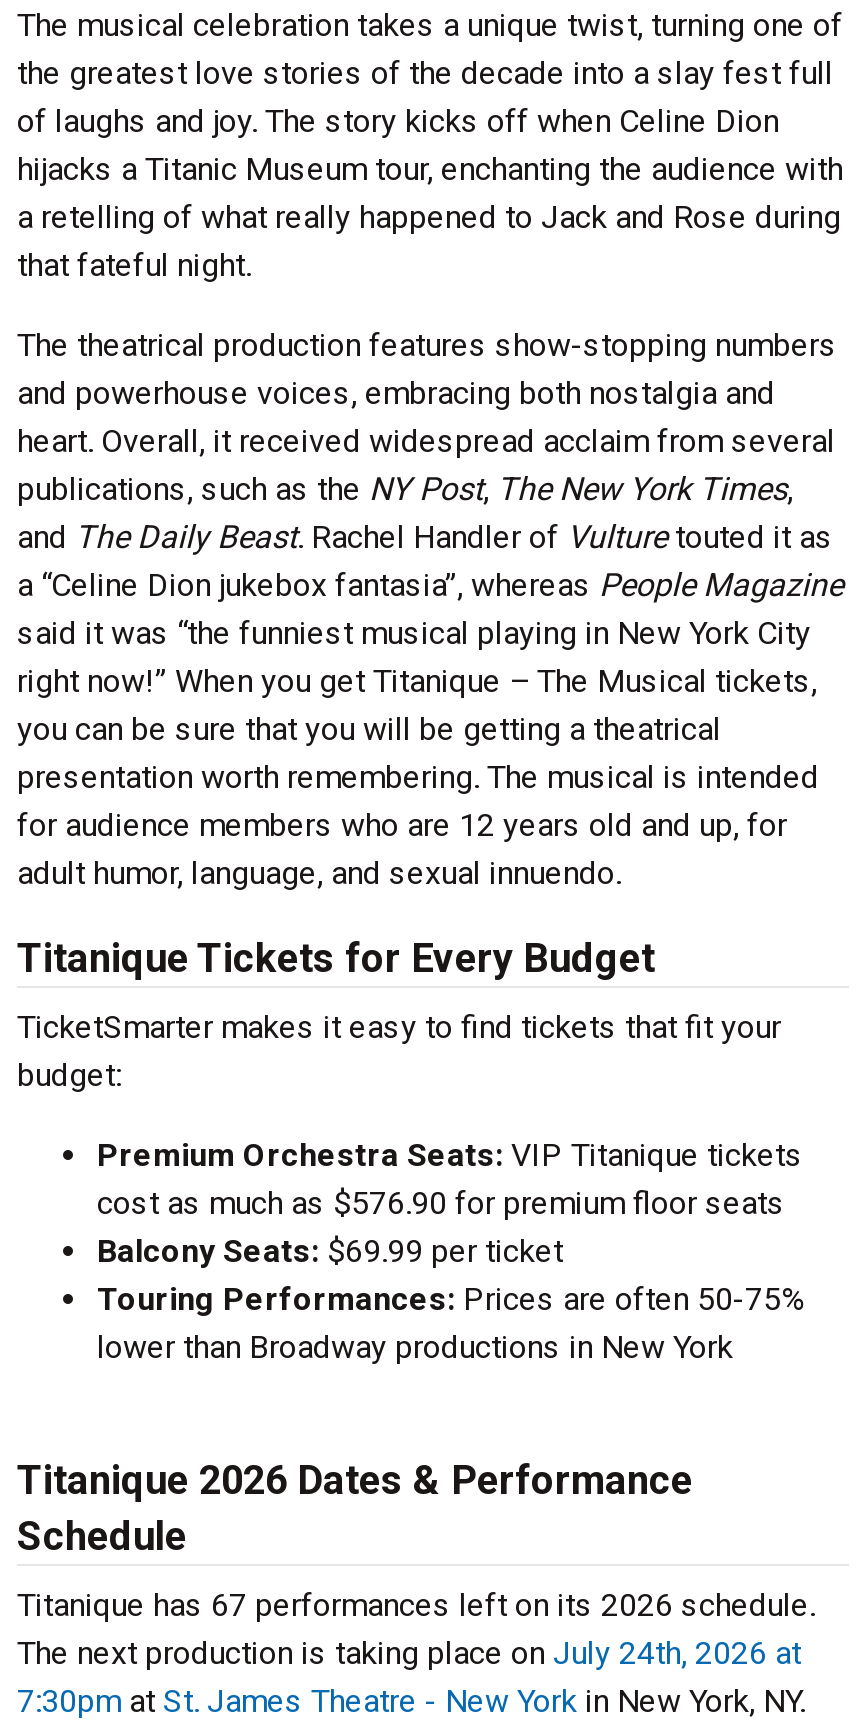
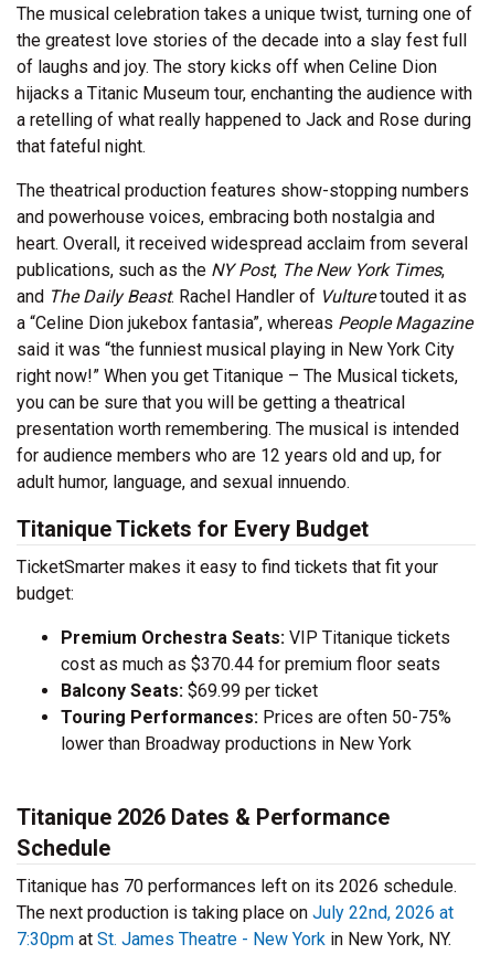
- cost as much as $576.90 for premium floor seats
+ cost as much as $370.44 for premium floor seats

- Titanique has 67 performances left on its 2026 schedule.
+ Titanique has 70 performances left on its 2026 schedule.

- The next production is taking place on July 24th, 2026 at
+ The next production is taking place on July 22nd, 2026 at
